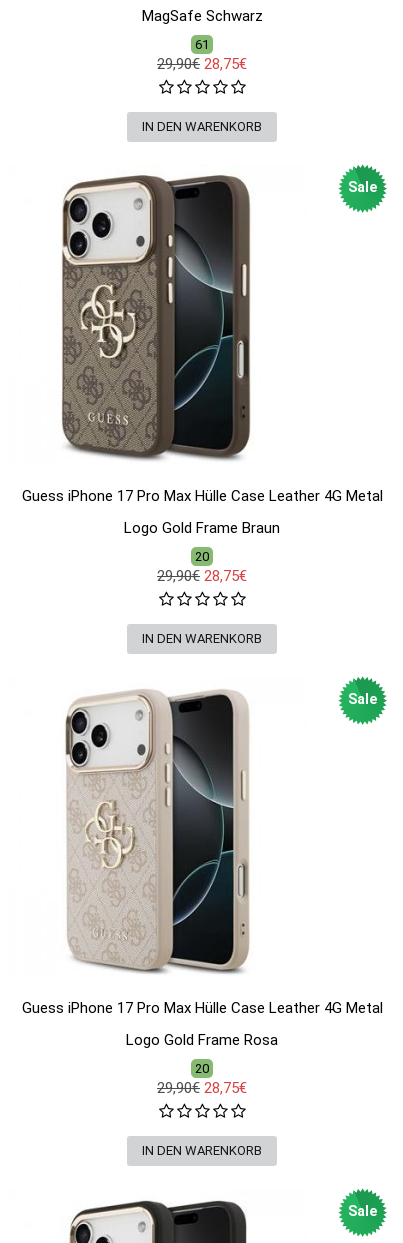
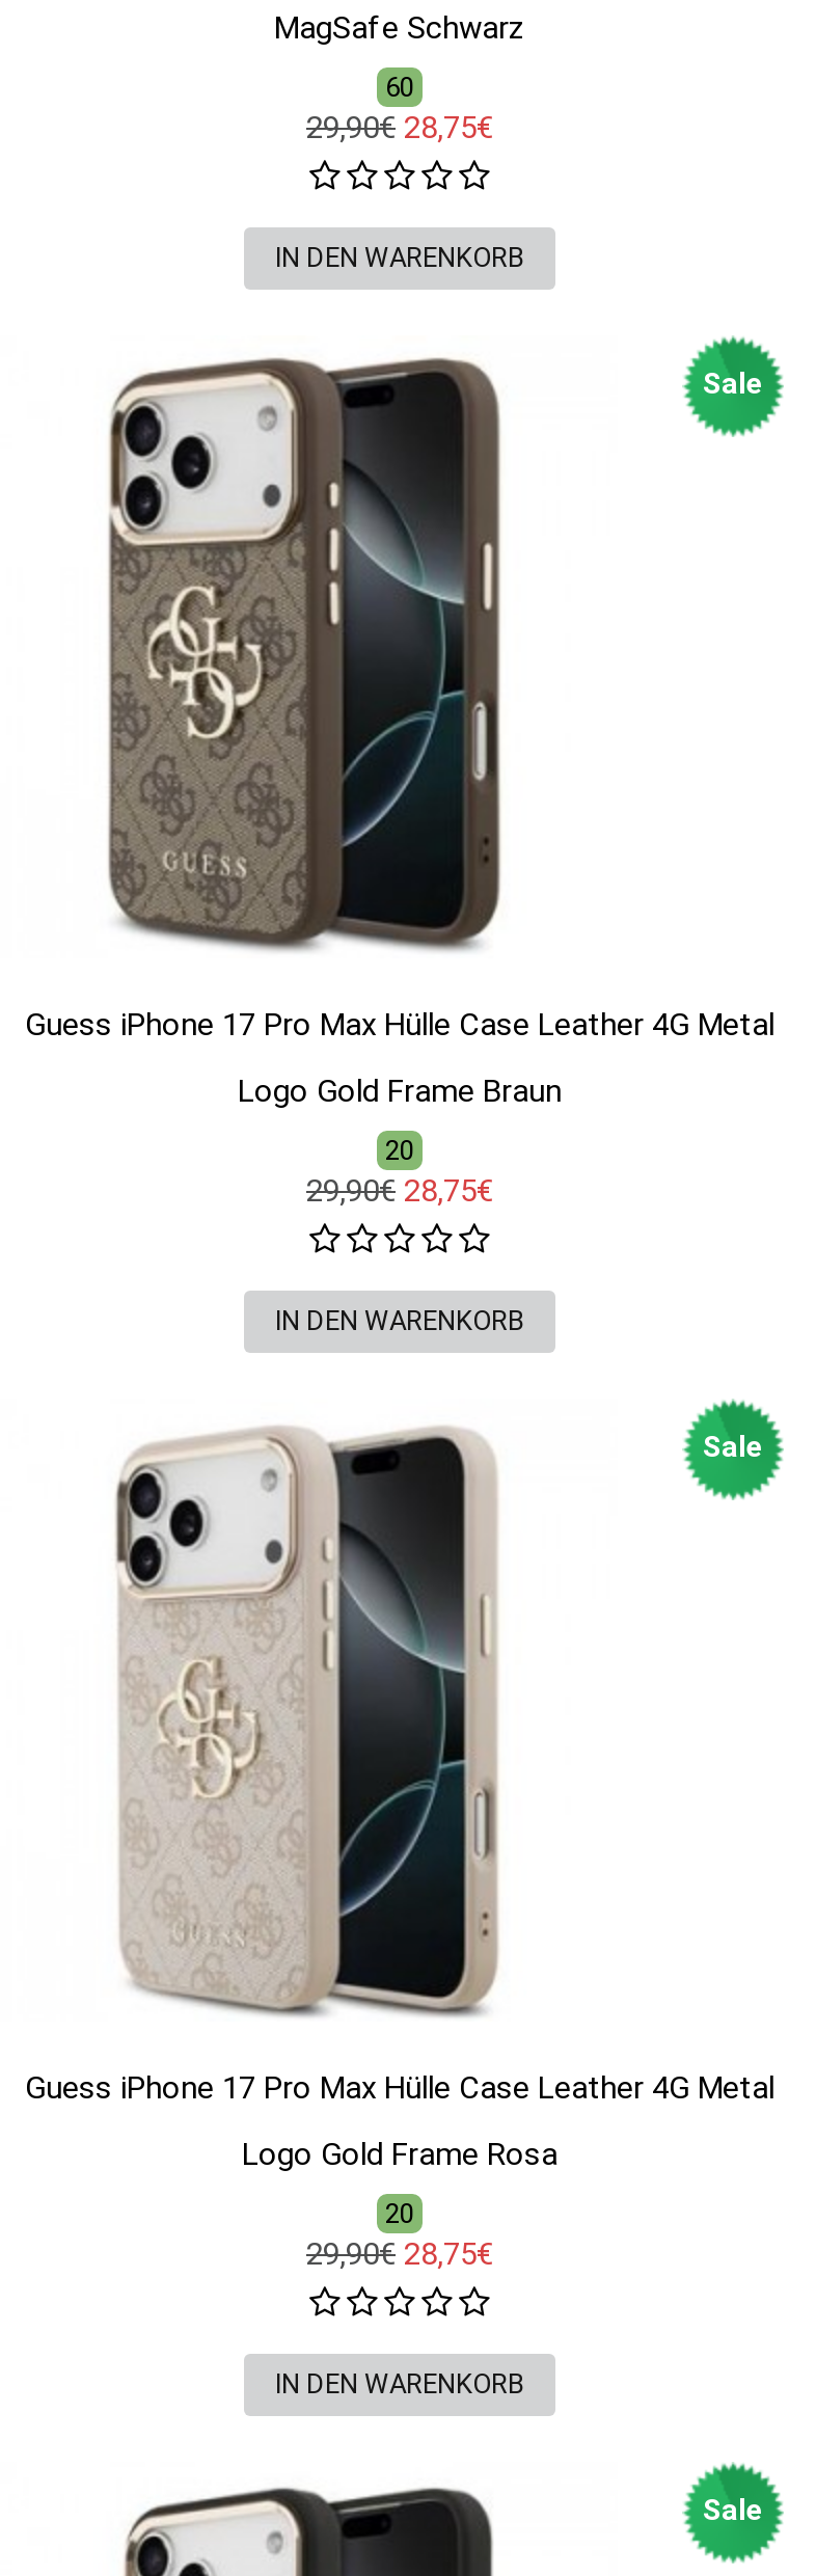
- 61
+ 60
